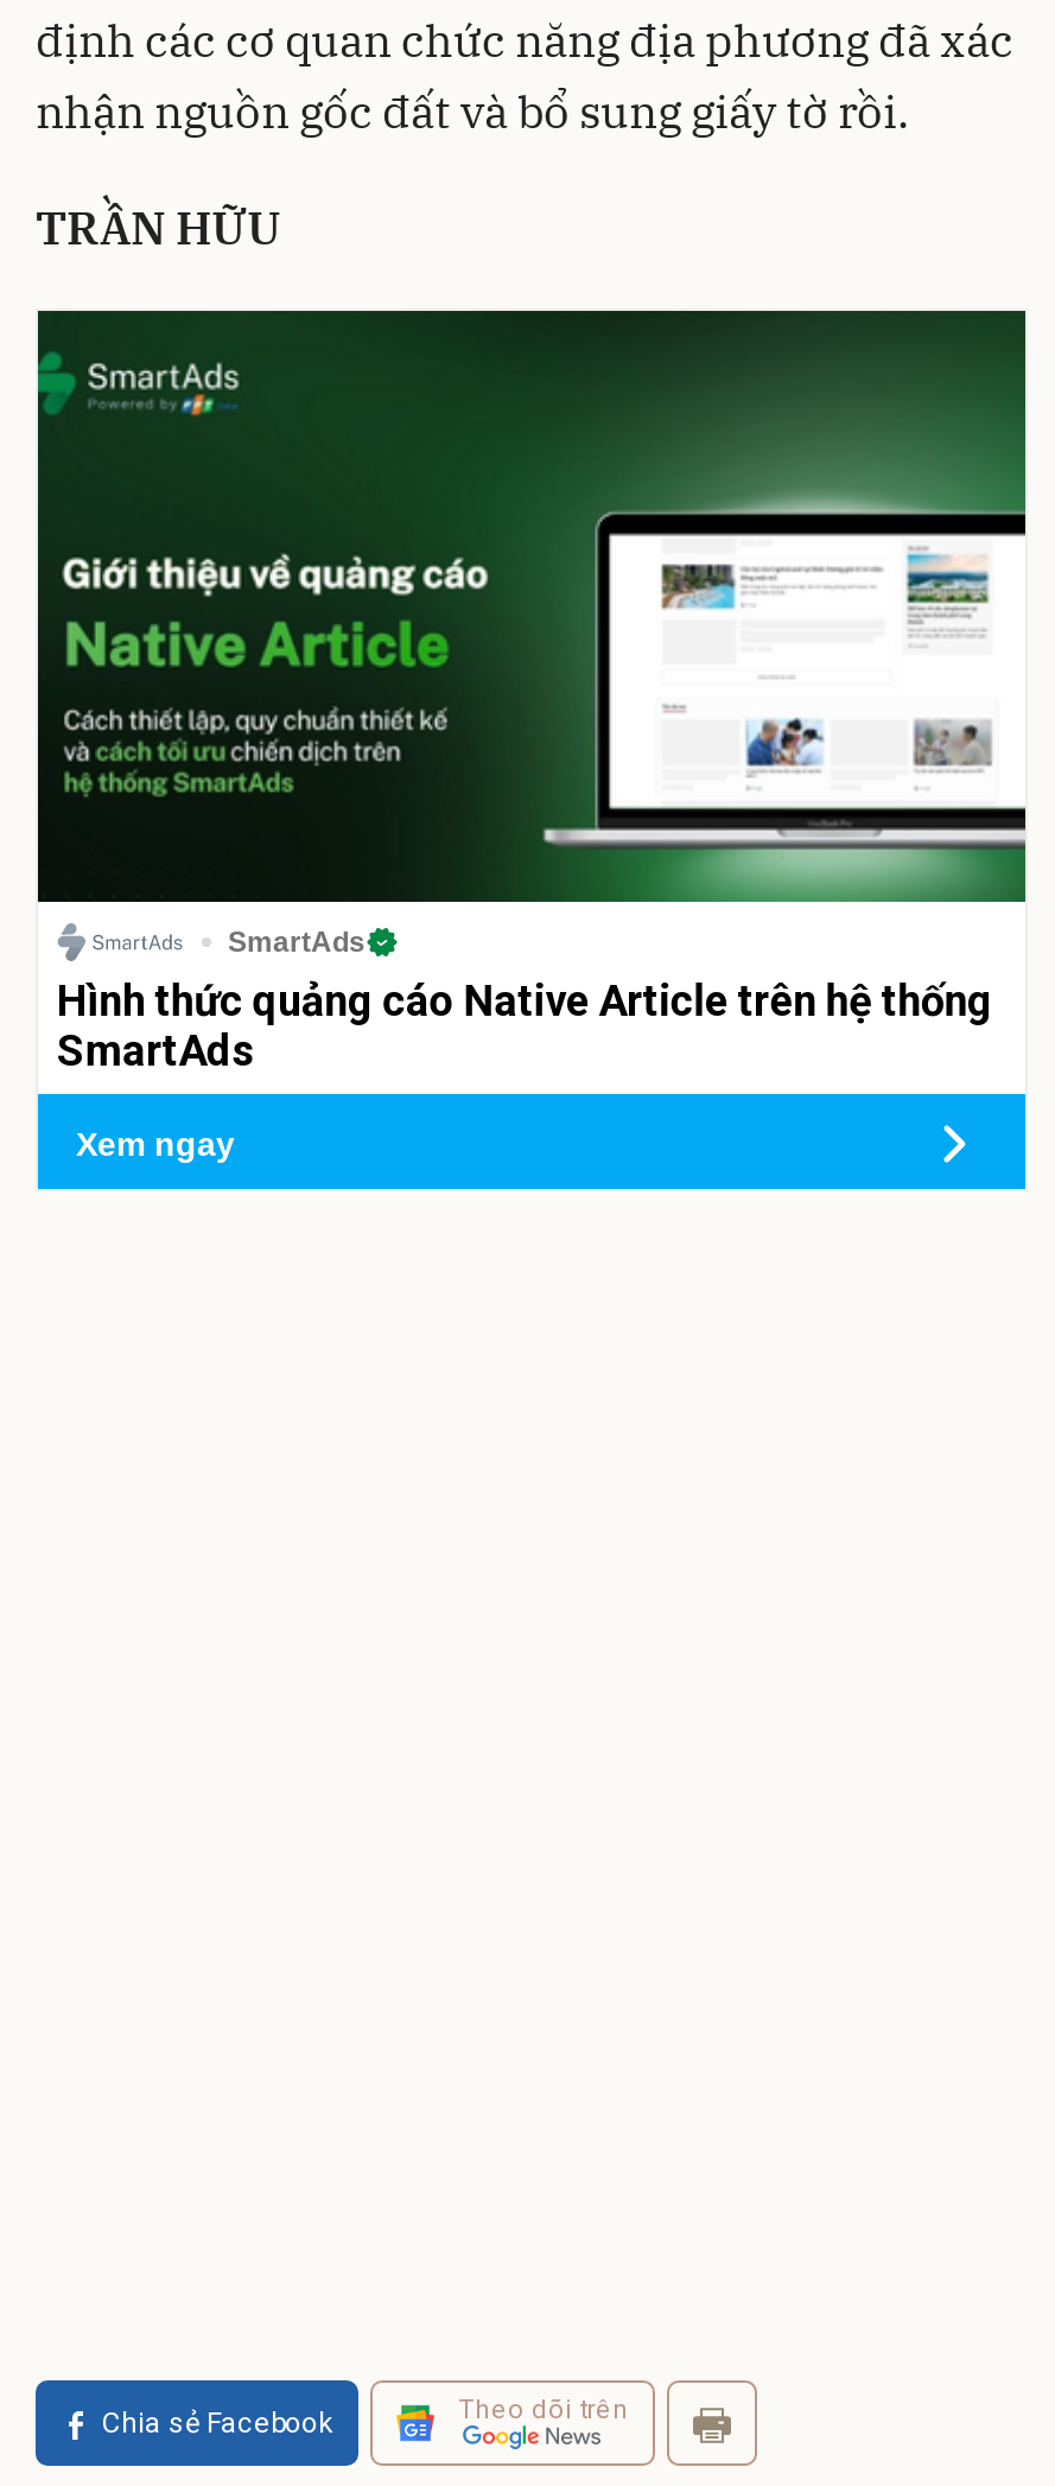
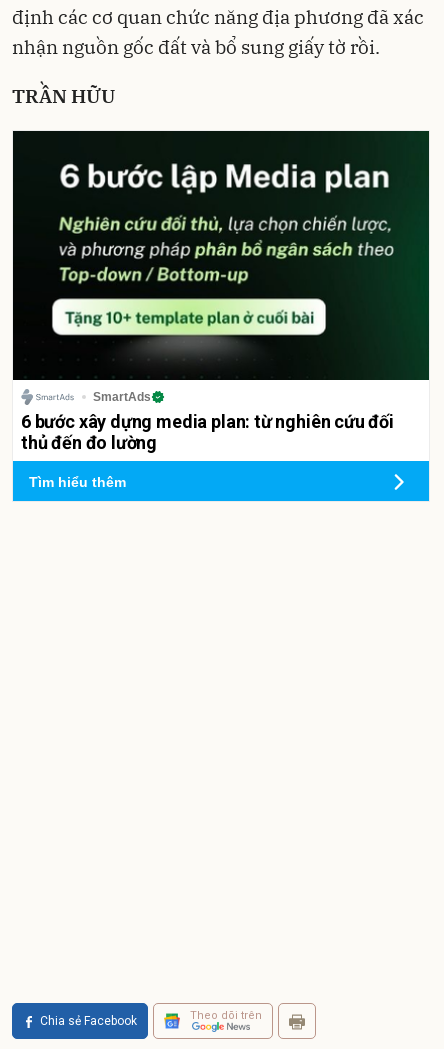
- [image]
- Hình thức quảng cáo Native Article trên hệ thống
- SmartAds
+ [image]
+ 6 bước xây dựng media plan: từ nghiên cứu đối
+ thủ đến đo lường

- Xem ngay
+ Tìm hiểu thêm
